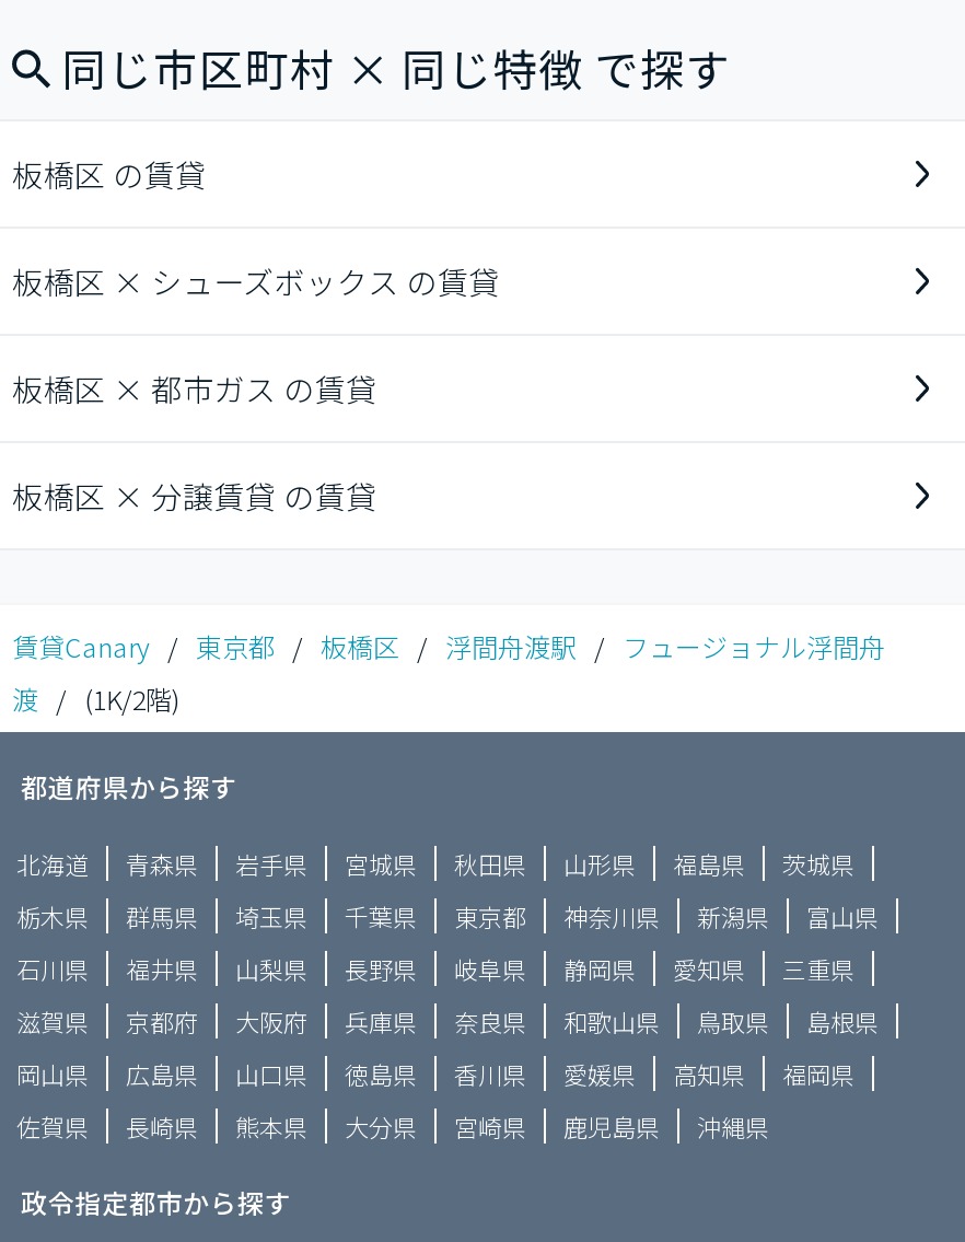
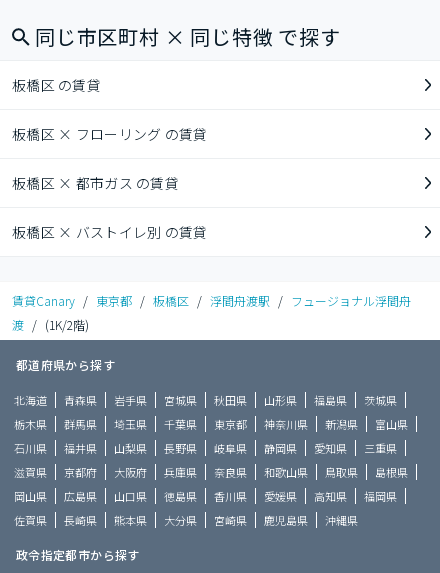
- 板橋区 × シューズボックス の賃貸
+ 板橋区 × フローリング の賃貸

- 板橋区 × 分譲賃貸 の賃貸
+ 板橋区 × バストイレ別 の賃貸
